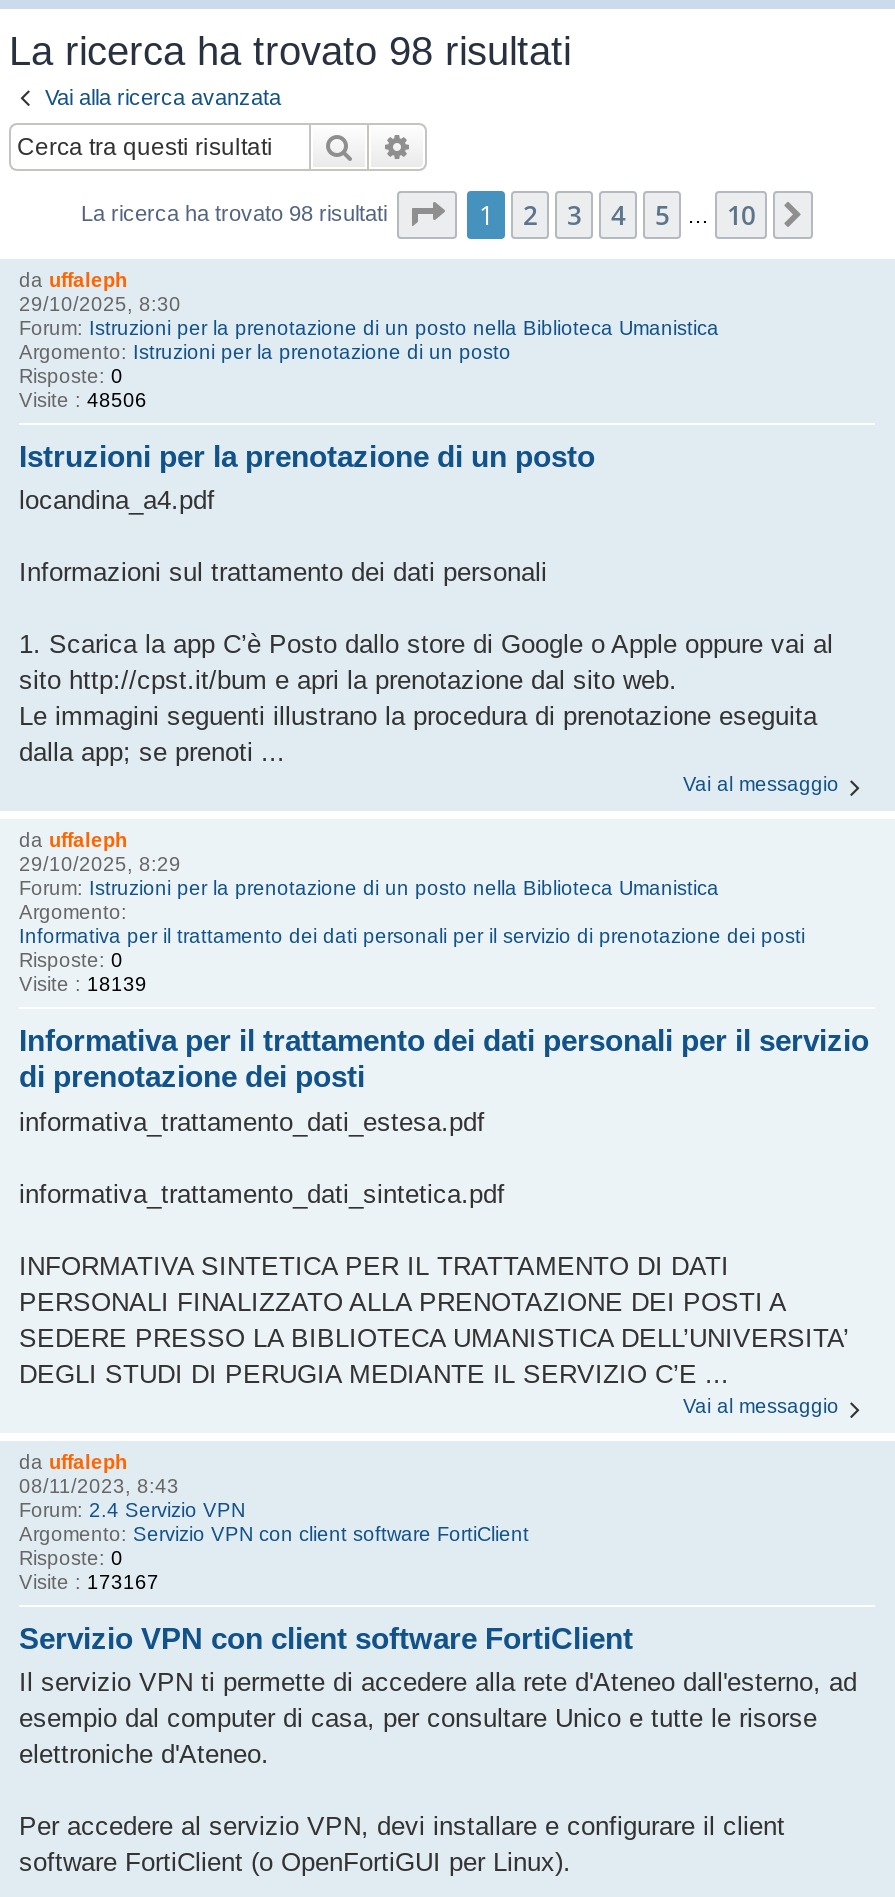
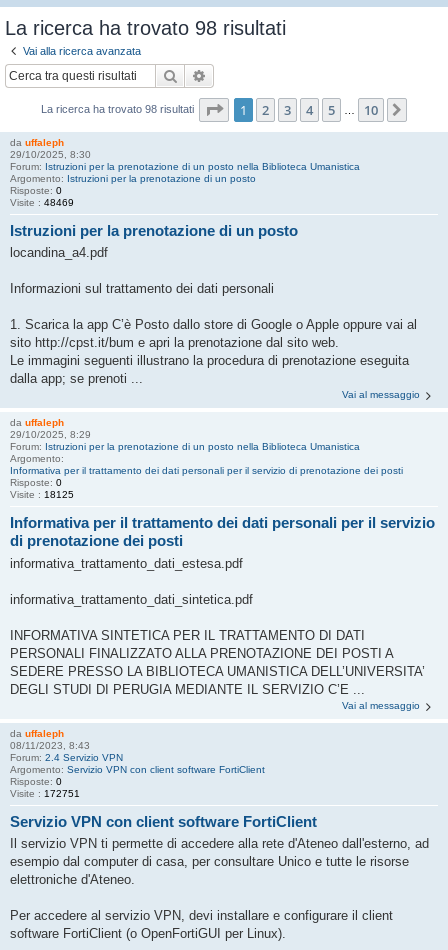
- Visite : 48506
+ Visite : 48469

- Visite : 18139
+ Visite : 18125

- Visite : 173167
+ Visite : 172751
